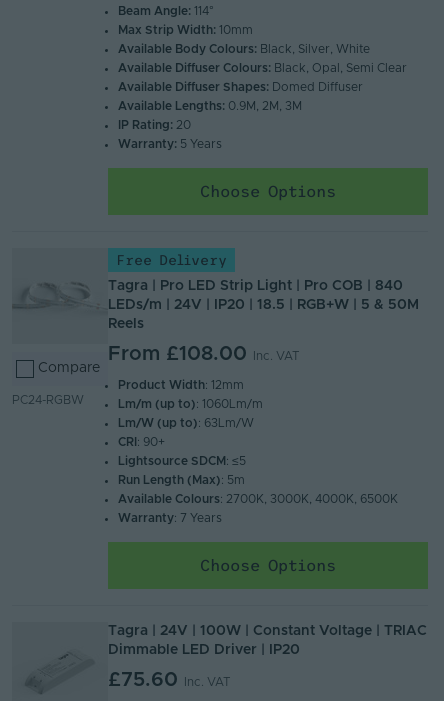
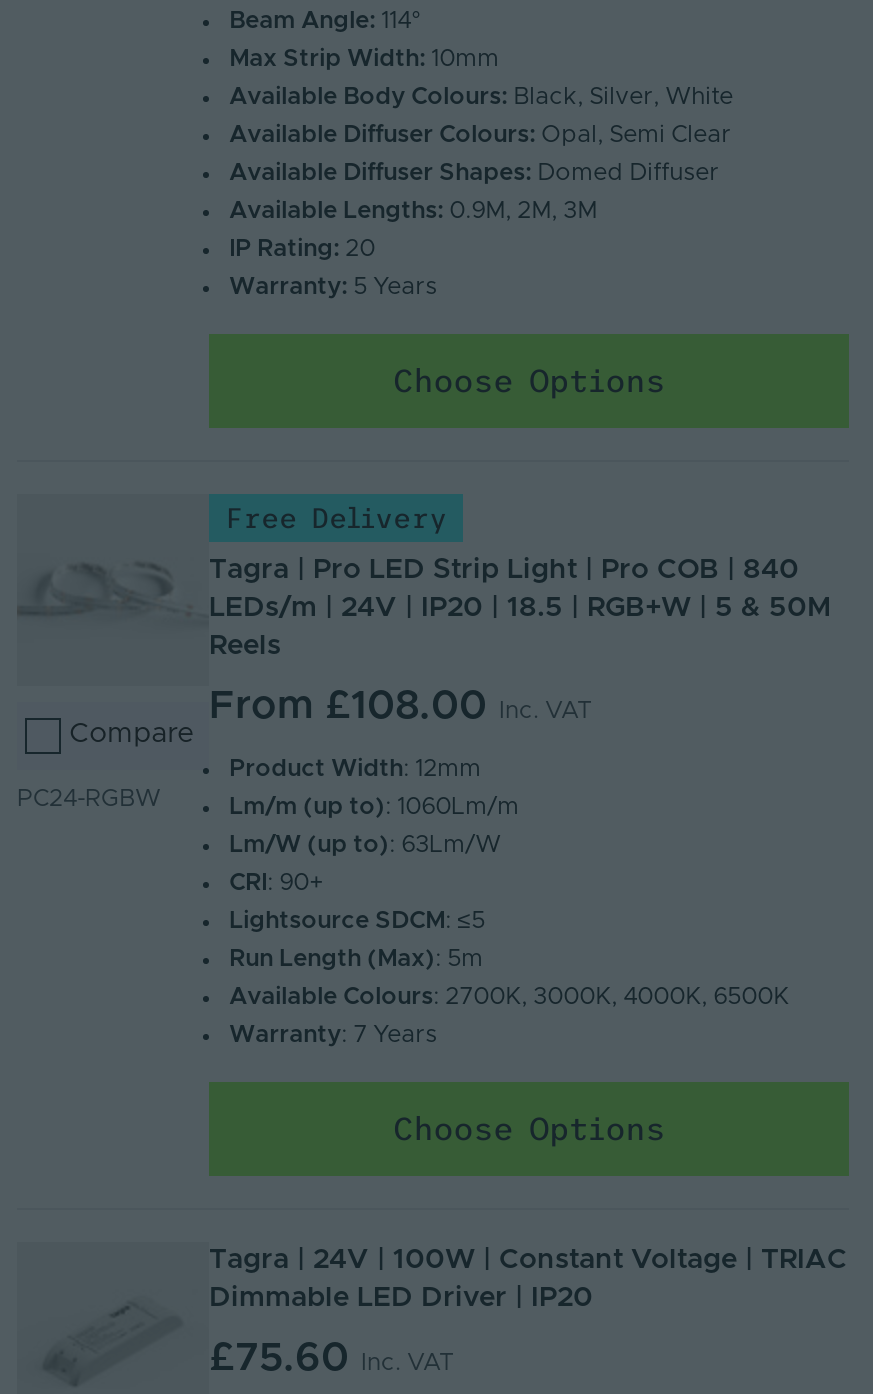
- Available Diffuser Colours: Black, Opal, Semi Clear
+ Available Diffuser Colours: Opal, Semi Clear
